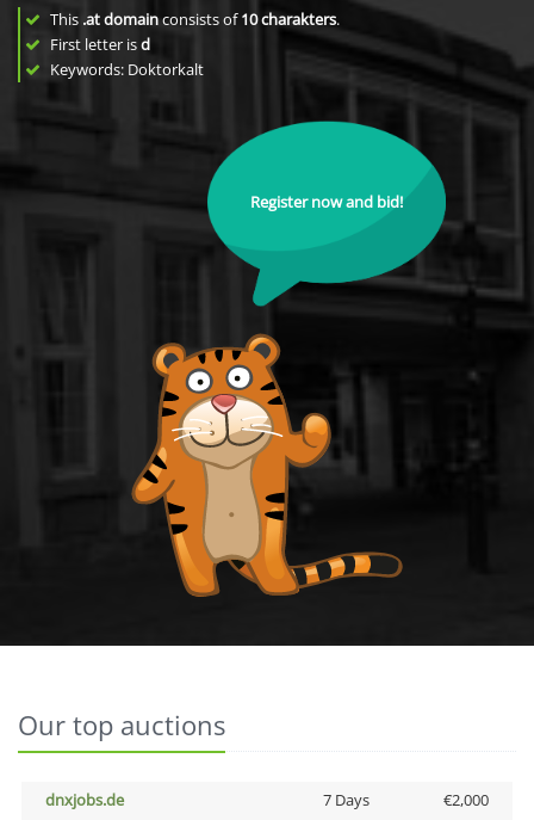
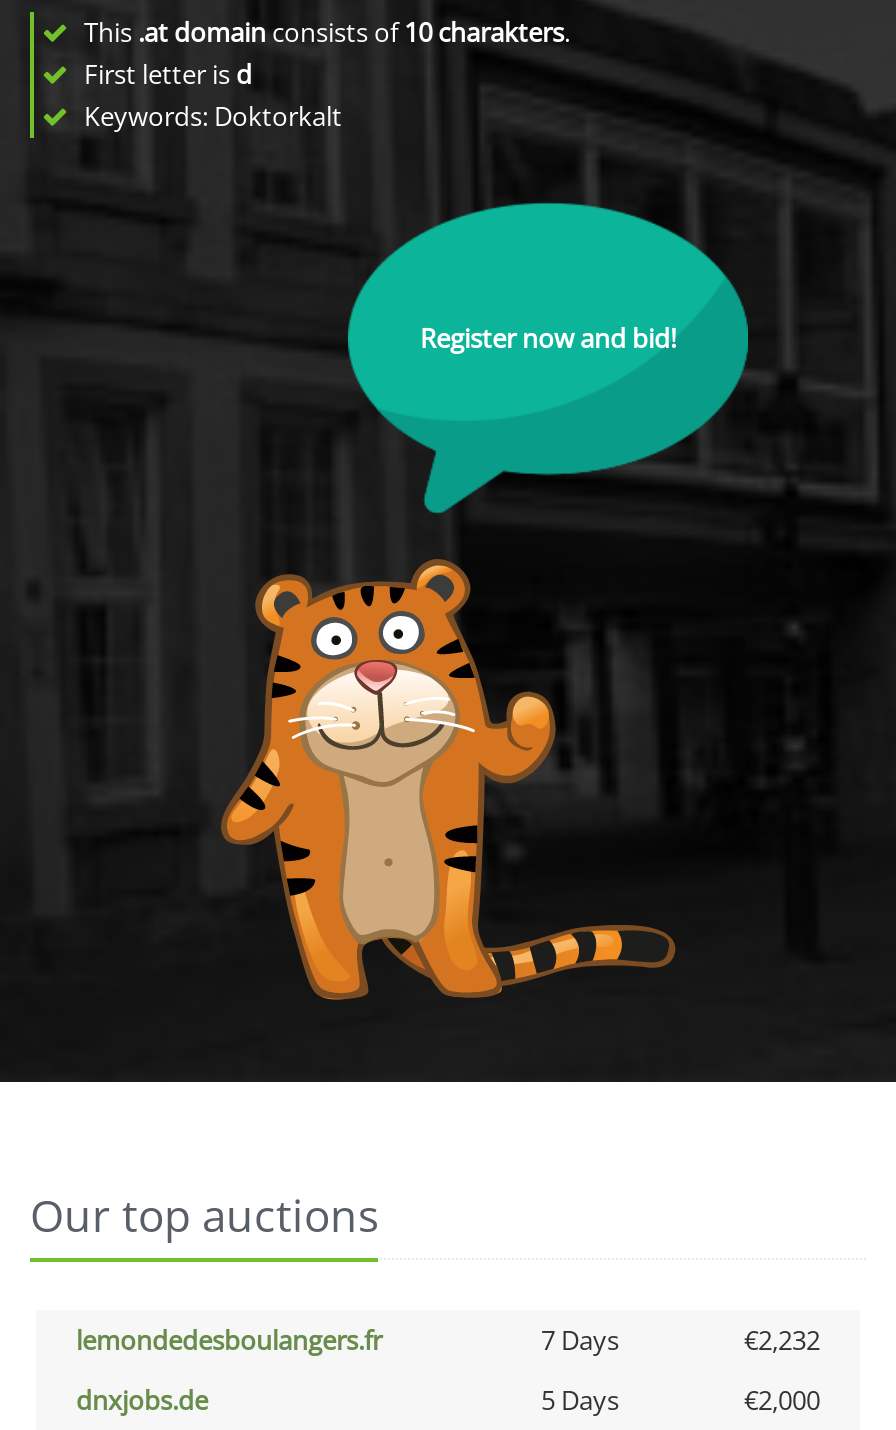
+ lemondedesboulangers.fr
+ 7 Days
+ €2,232

- 7 Days
+ 5 Days
